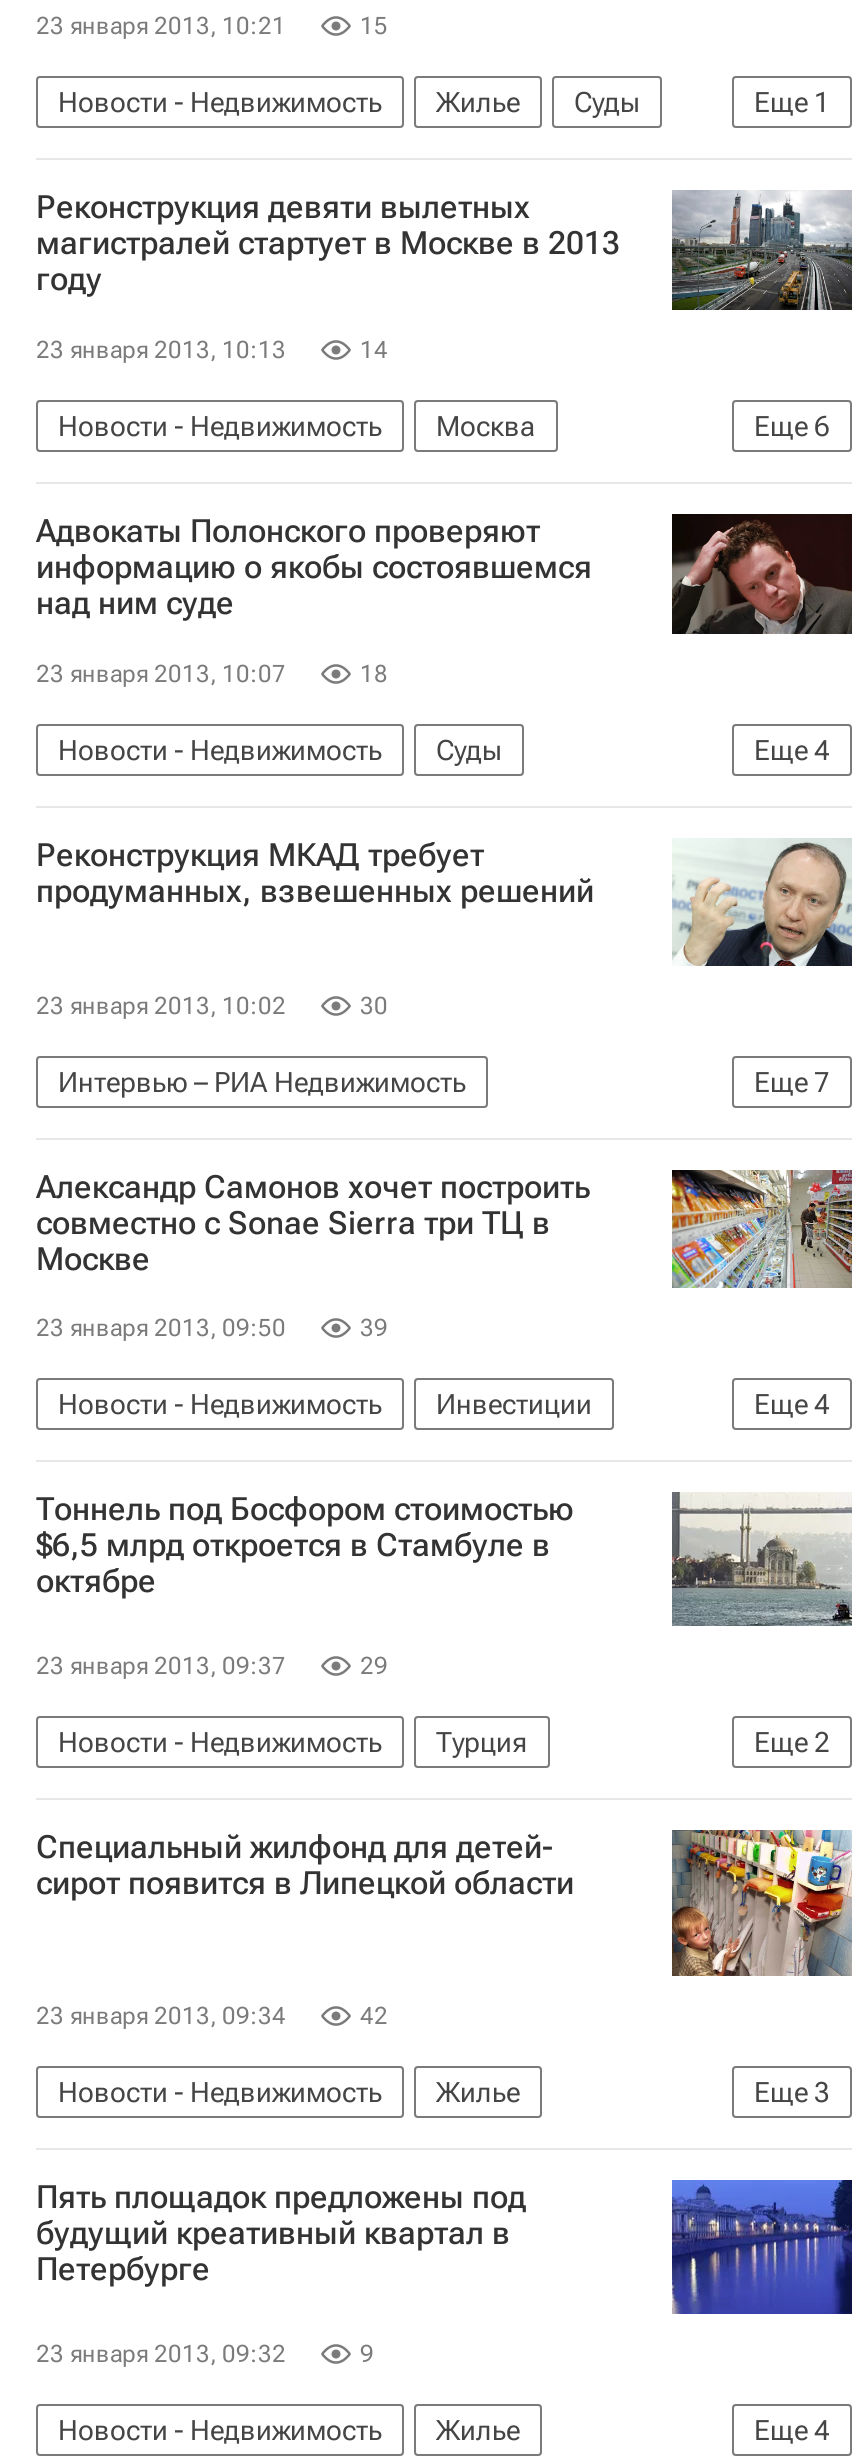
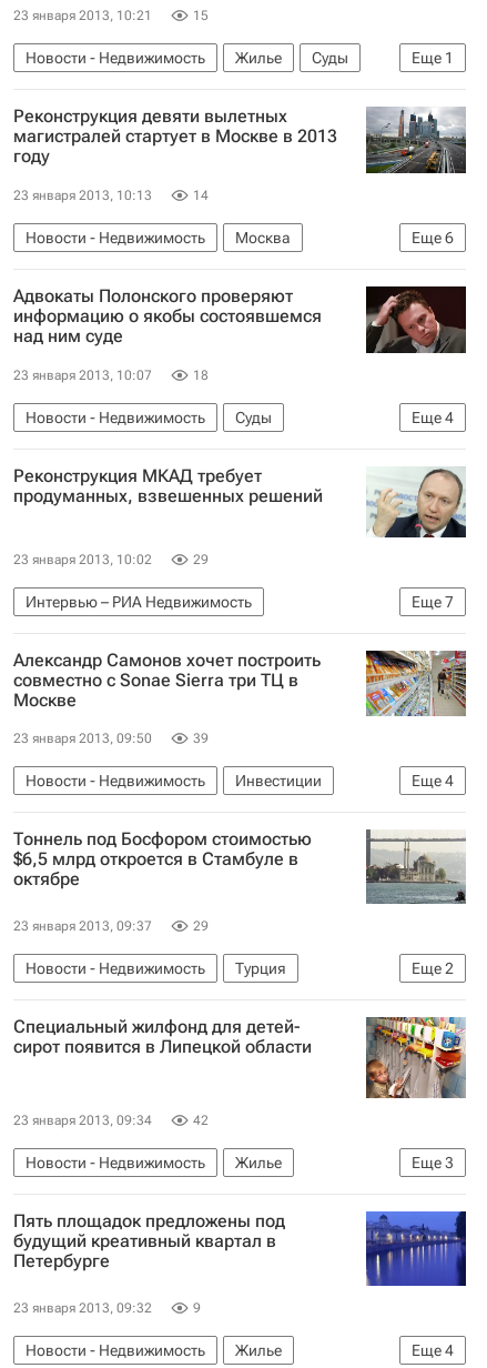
- 30
+ 29
